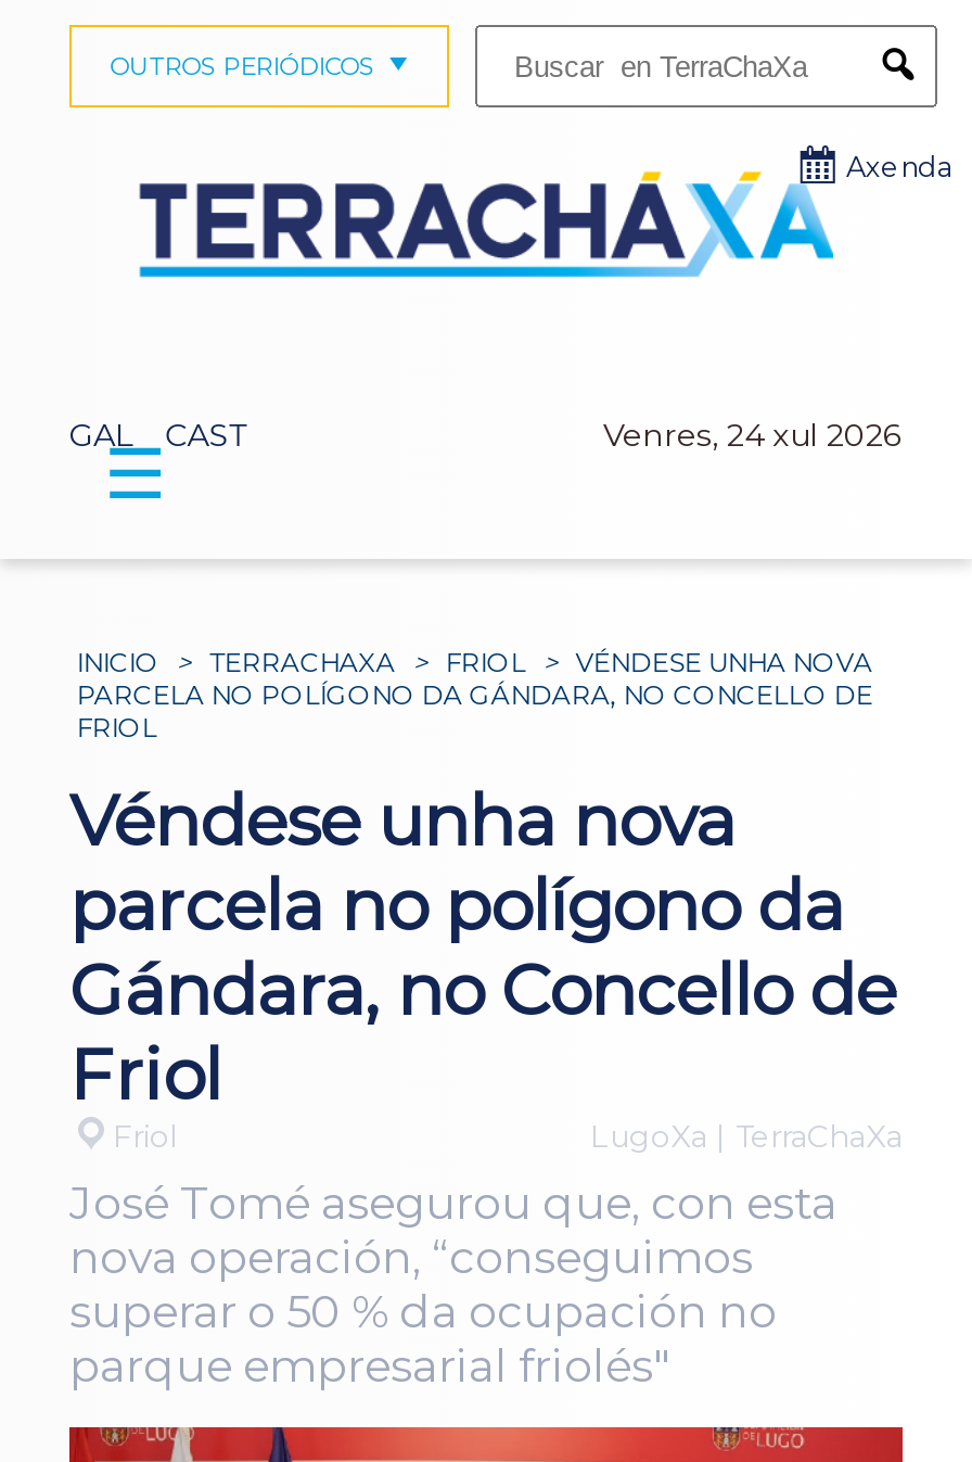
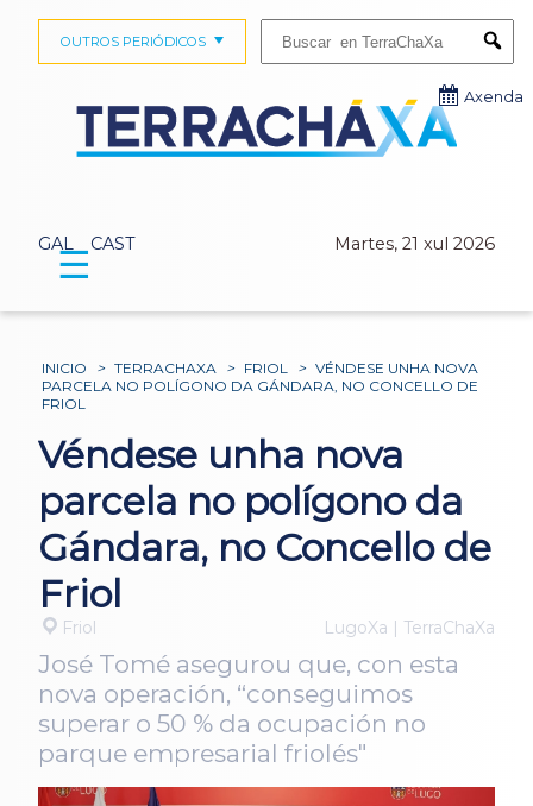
- Venres, 24 xul 2026
+ Martes, 21 xul 2026
